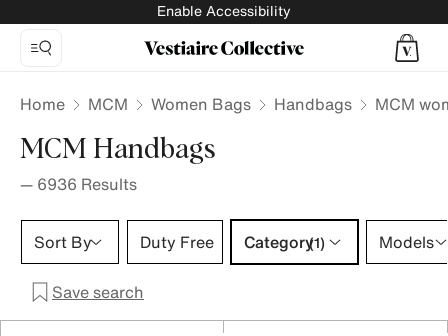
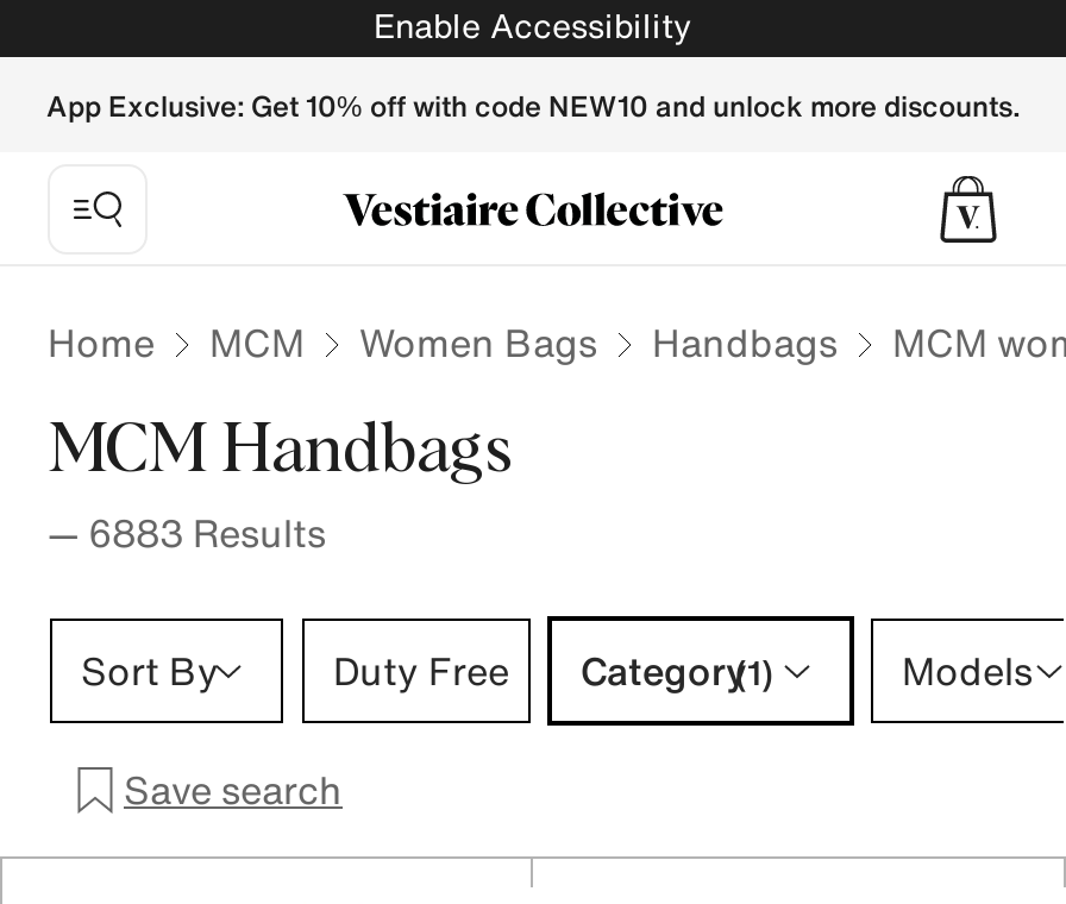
+ App Exclusive: Get 10% off with code NEW10 and unlock more discounts.

- — 6936 Results
+ — 6883 Results
